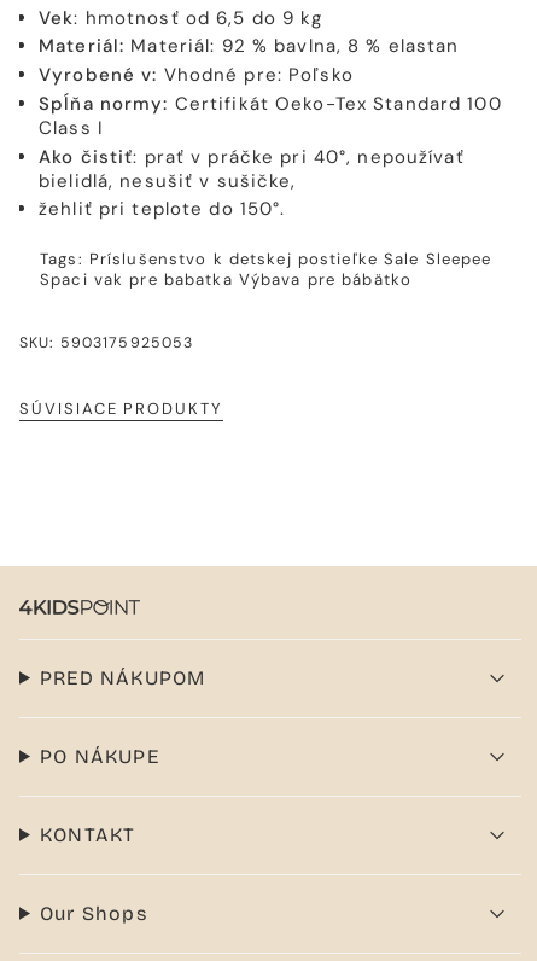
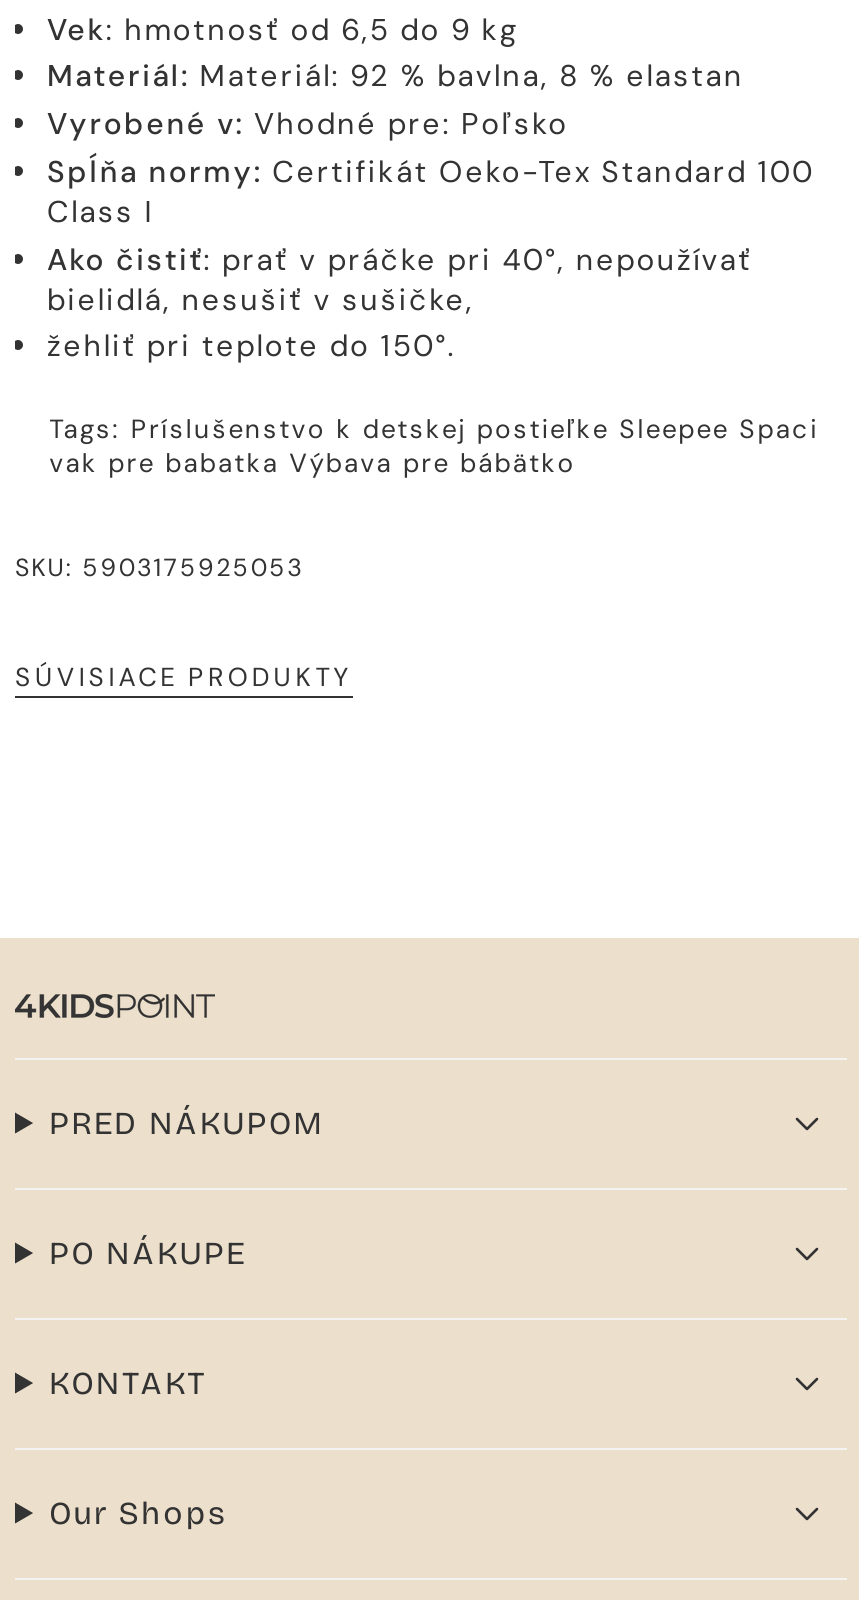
- Tags: Príslušenstvo k detskej postieľke Sale Sleepee
- Spaci vak pre babatka Výbava pre bábätko
+ Tags: Príslušenstvo k detskej postieľke Sleepee Spaci
+ vak pre babatka Výbava pre bábätko
